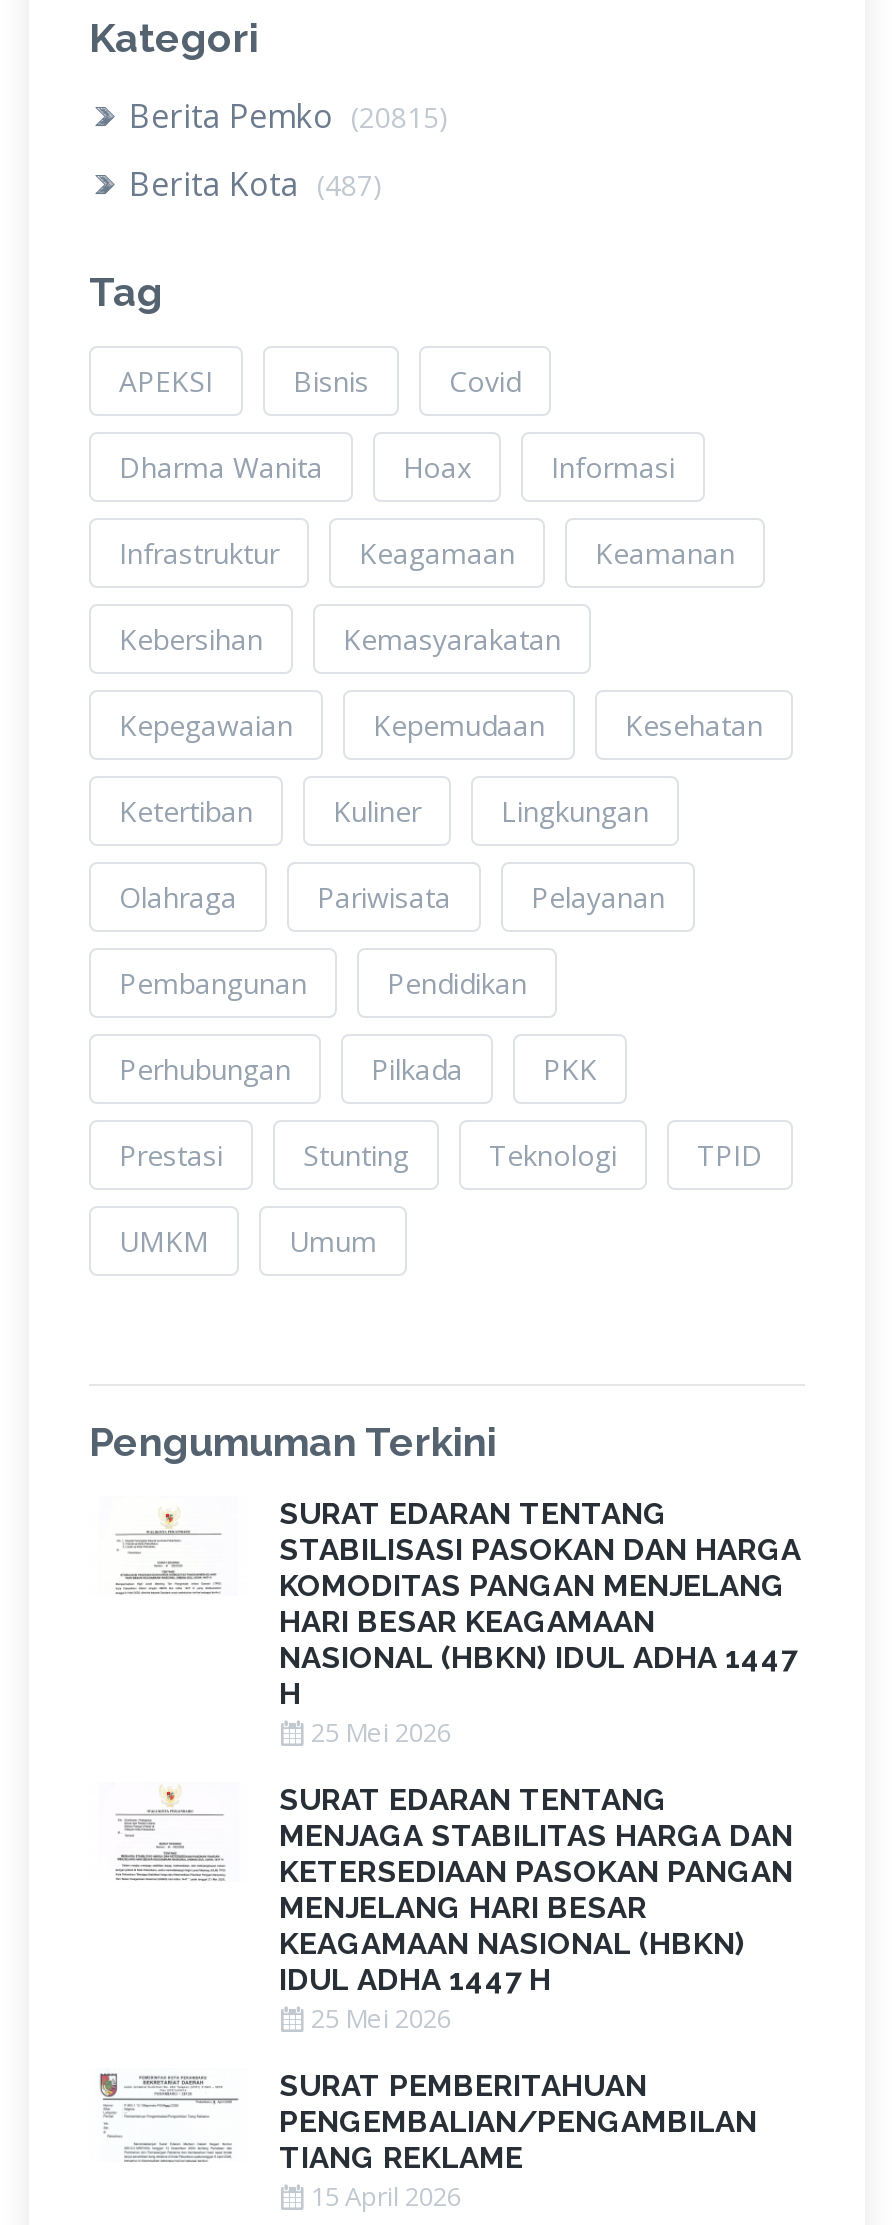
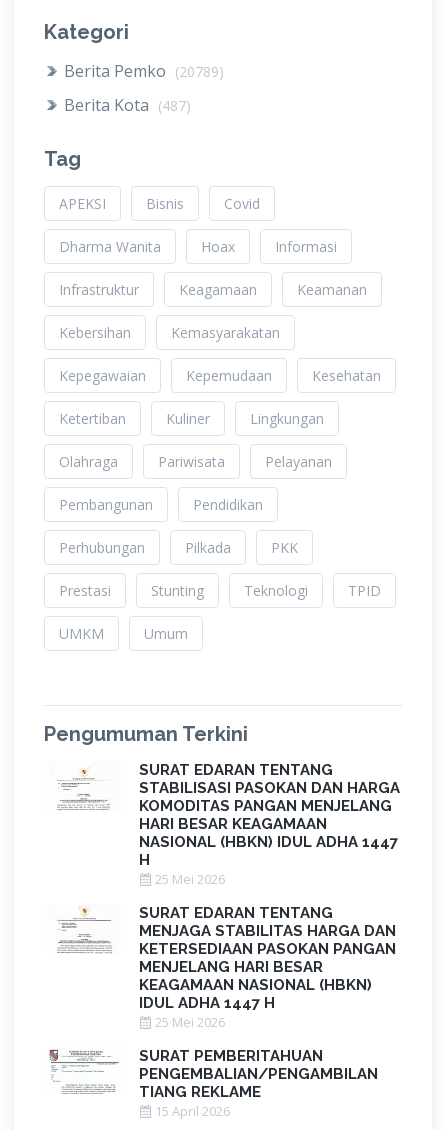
- Berita Pemko (20815)
+ Berita Pemko (20789)
